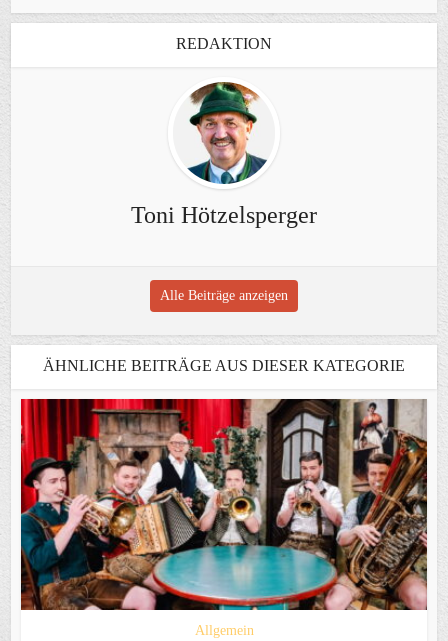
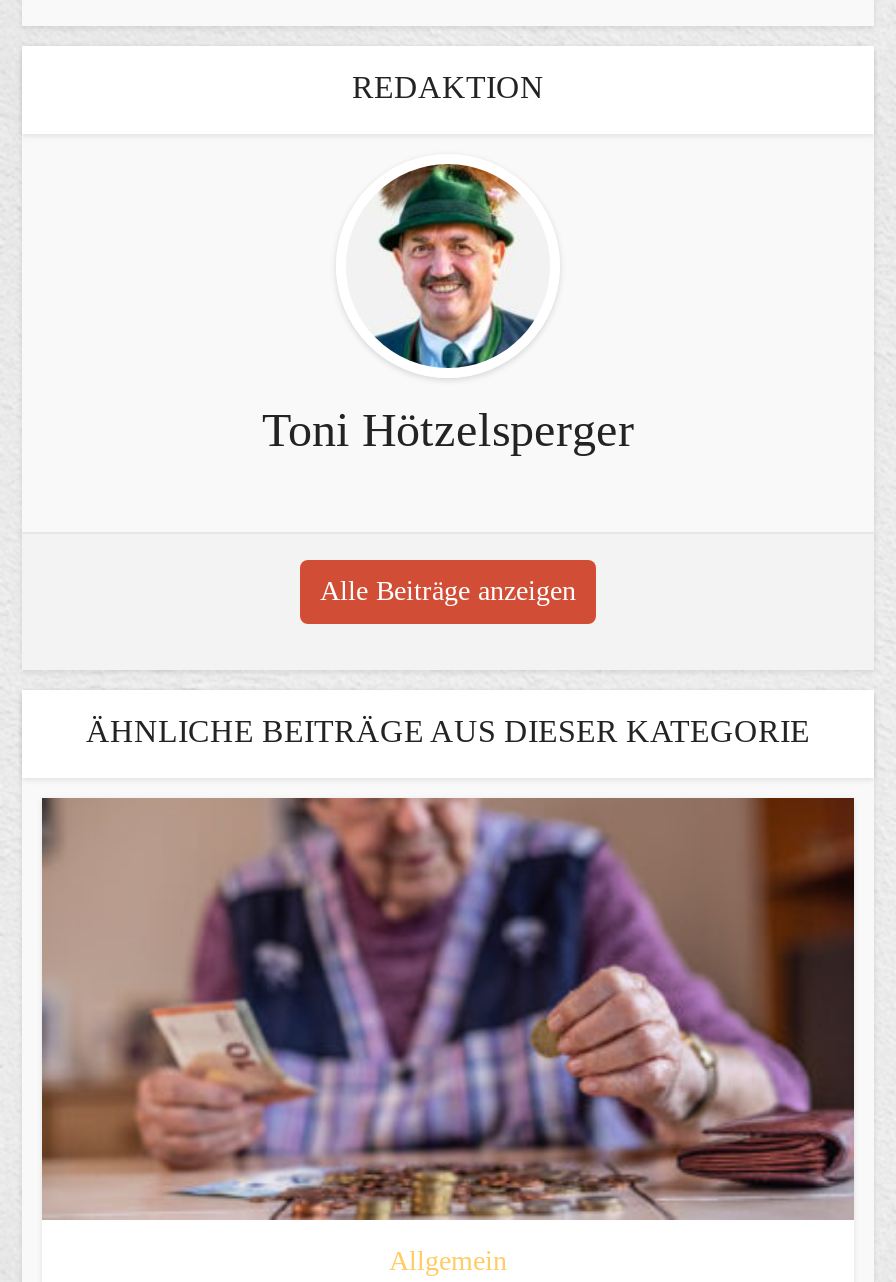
- [image]
+ [image]
